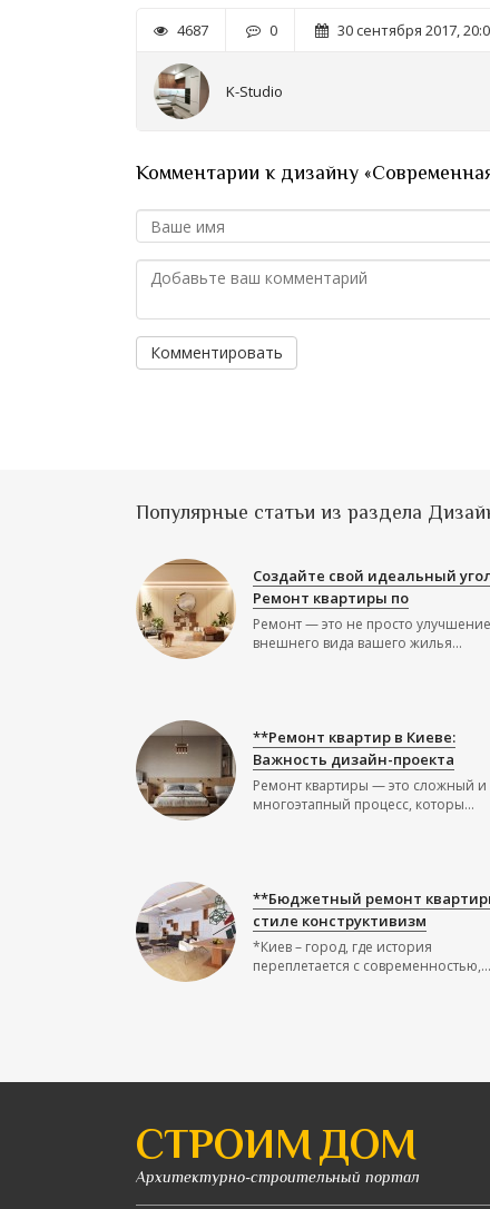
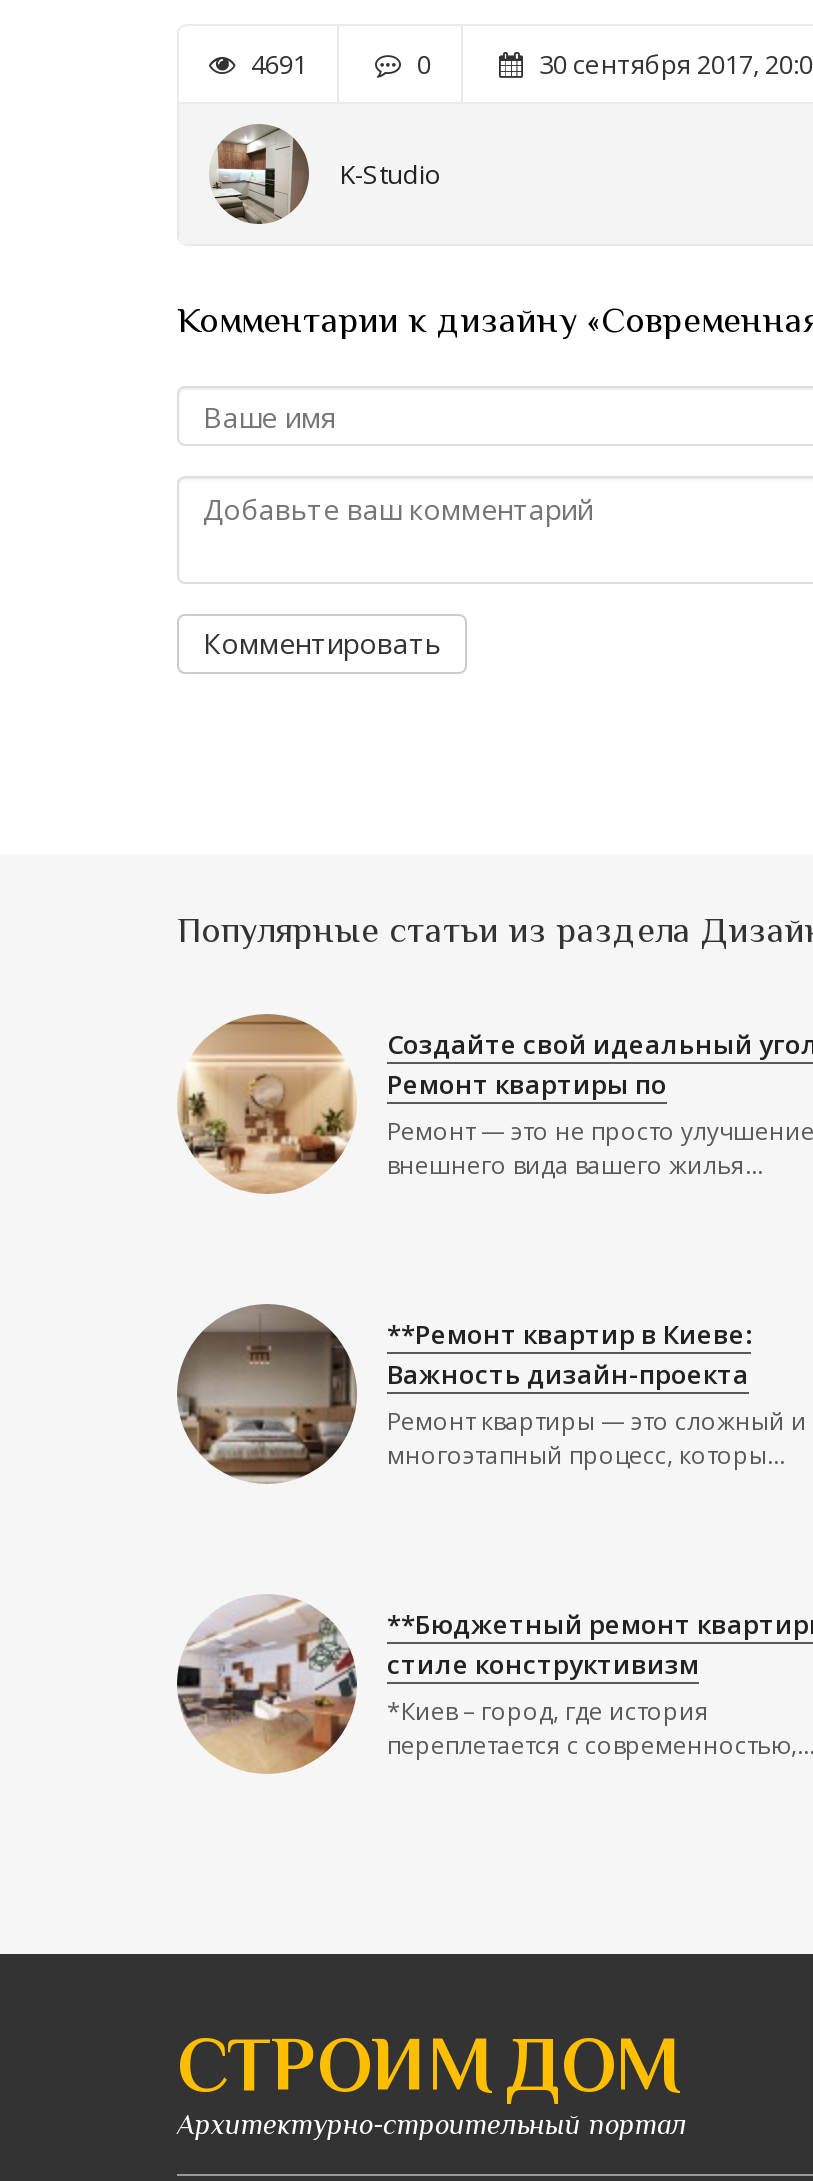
- 4687
+ 4691
